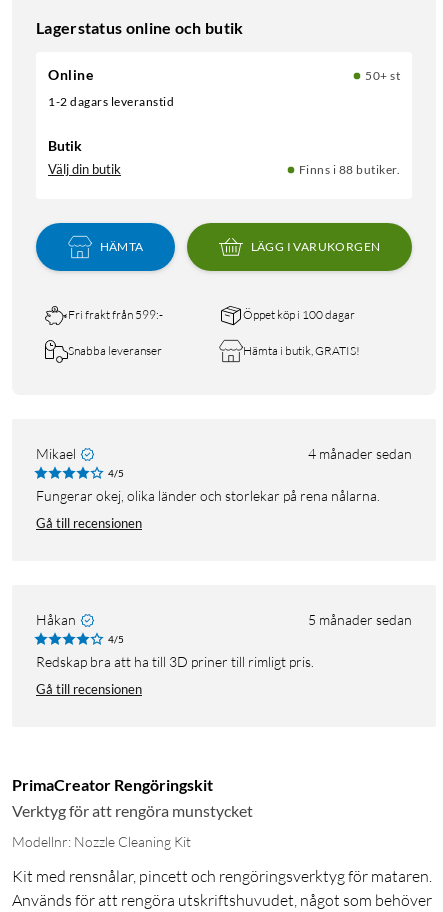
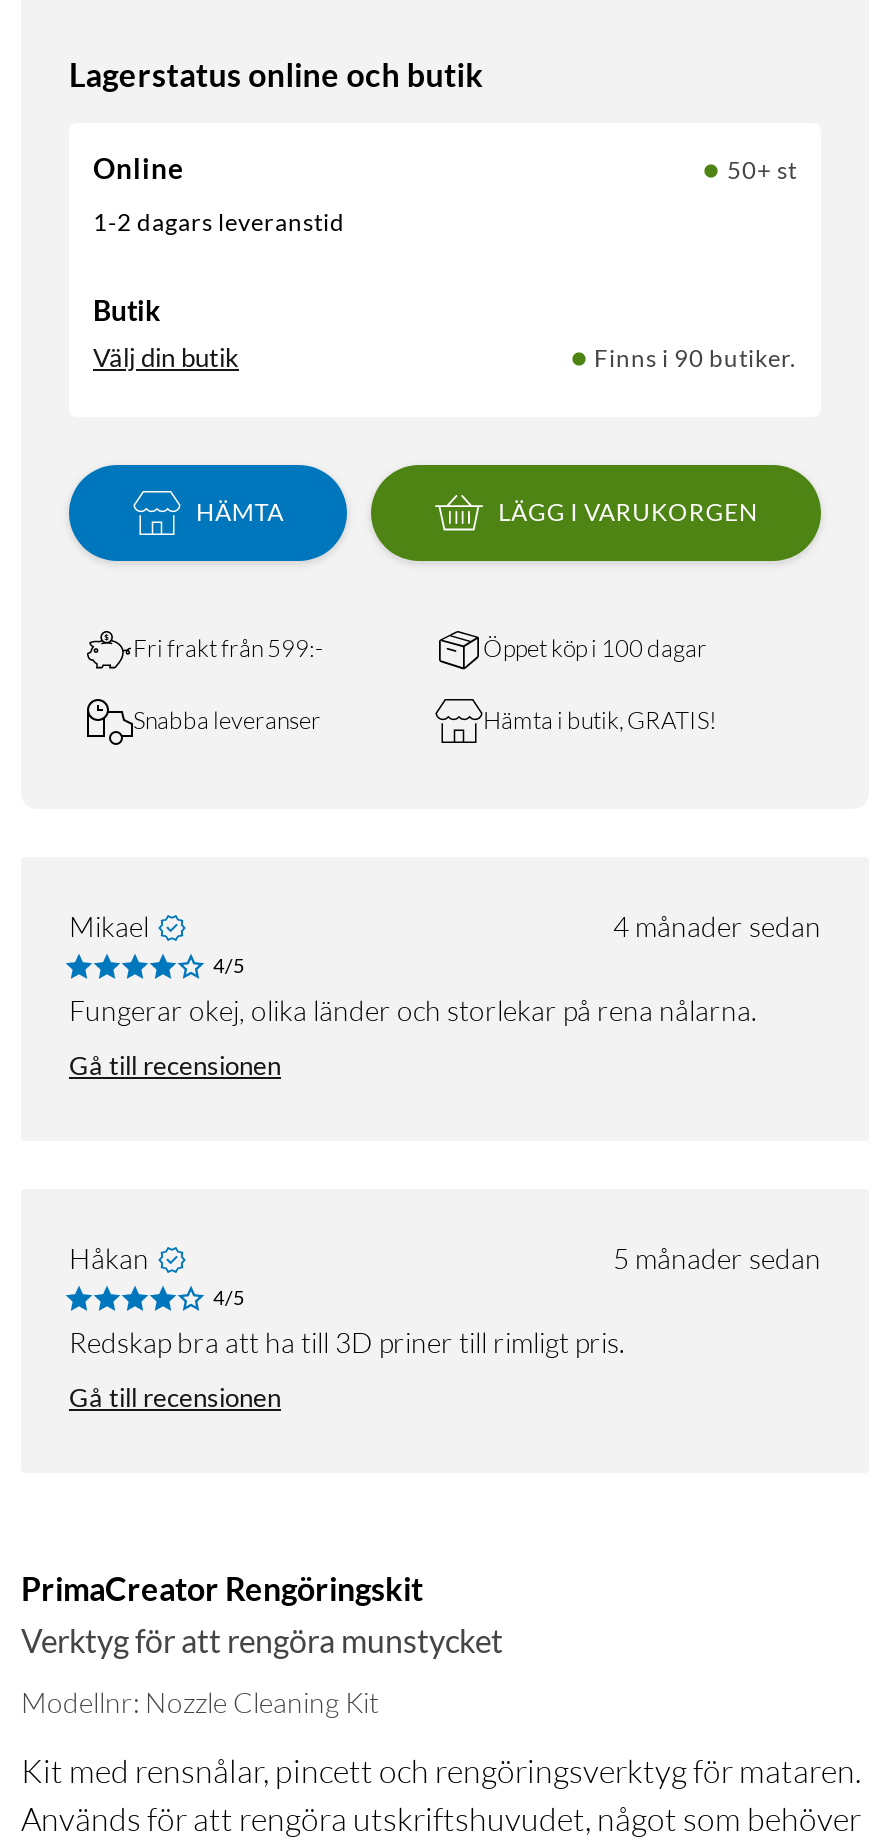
- Finns i 88 butiker.
+ Finns i 90 butiker.
